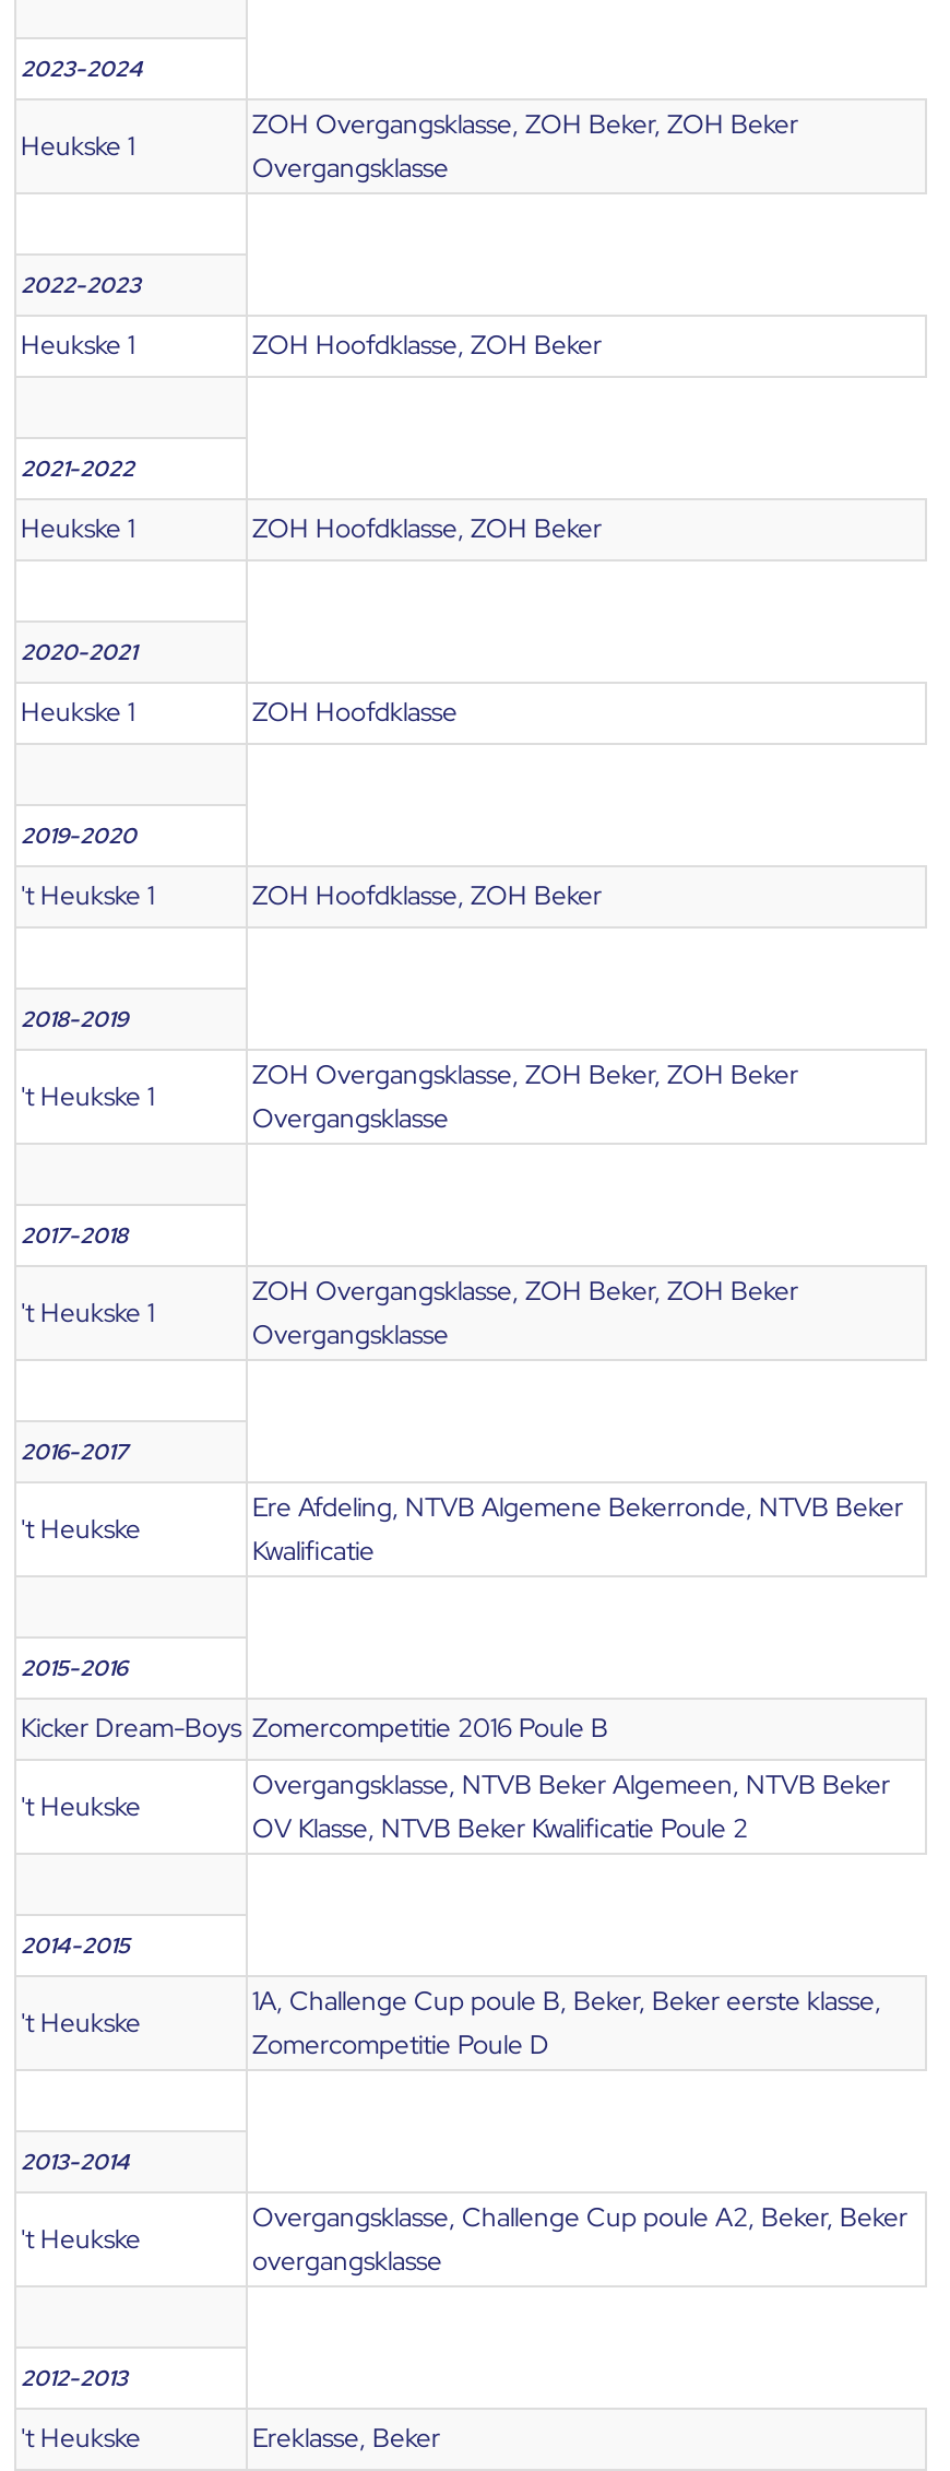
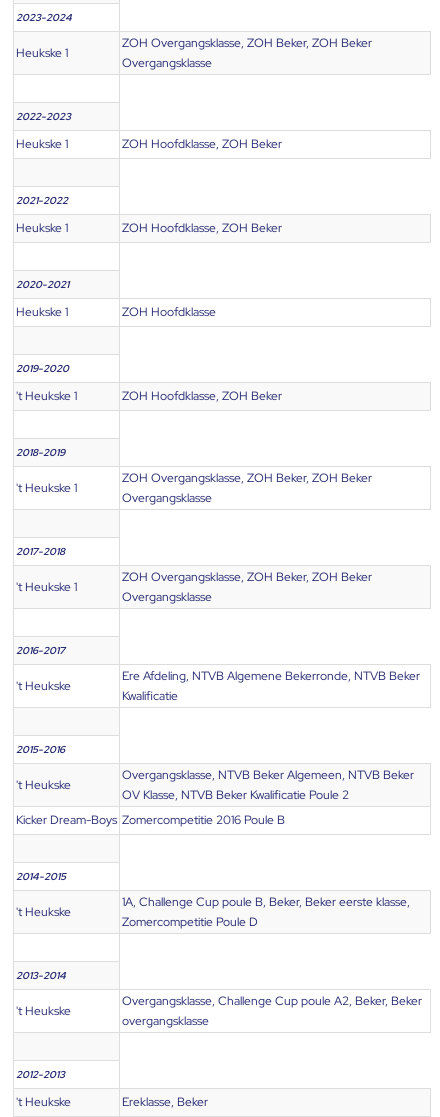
moved down: Kicker Dream-Boys Zomercompetitie 2016 Poule B

moved up: 't Heukske | Overgangsklasse, NTVB Beker Algemeen, NTVB Beker | OV Klasse, NTVB Beker Kwalificatie Poule 2
